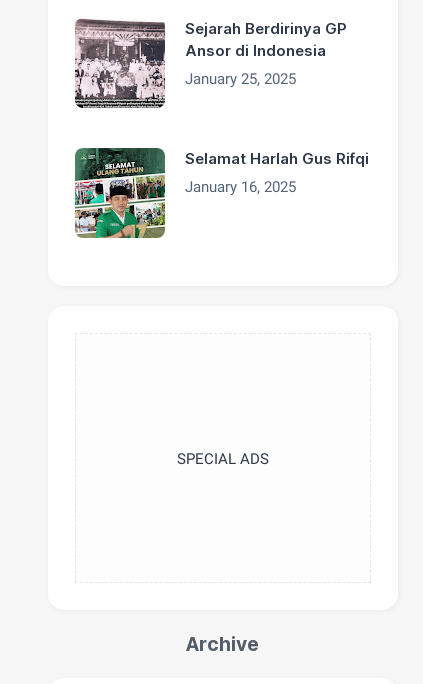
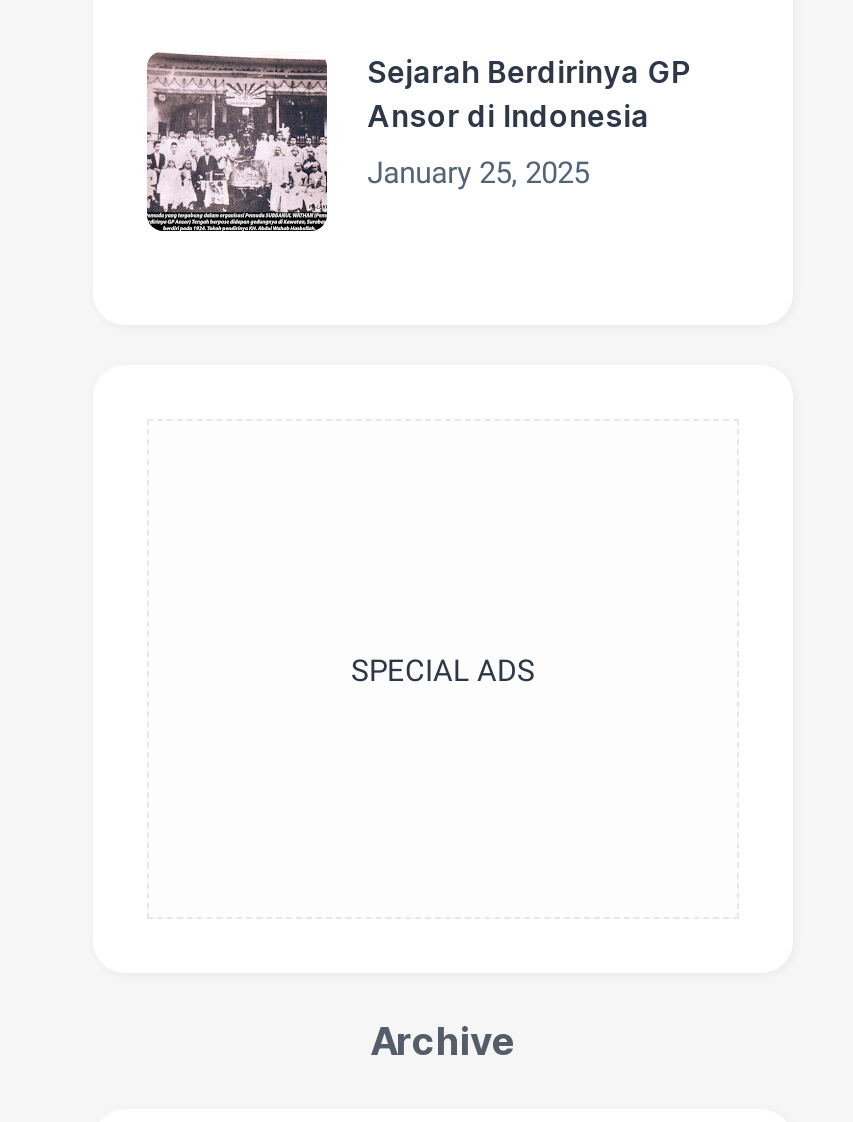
- [image]
- Selamat Harlah Gus Rifqi
- January 16, 2025
